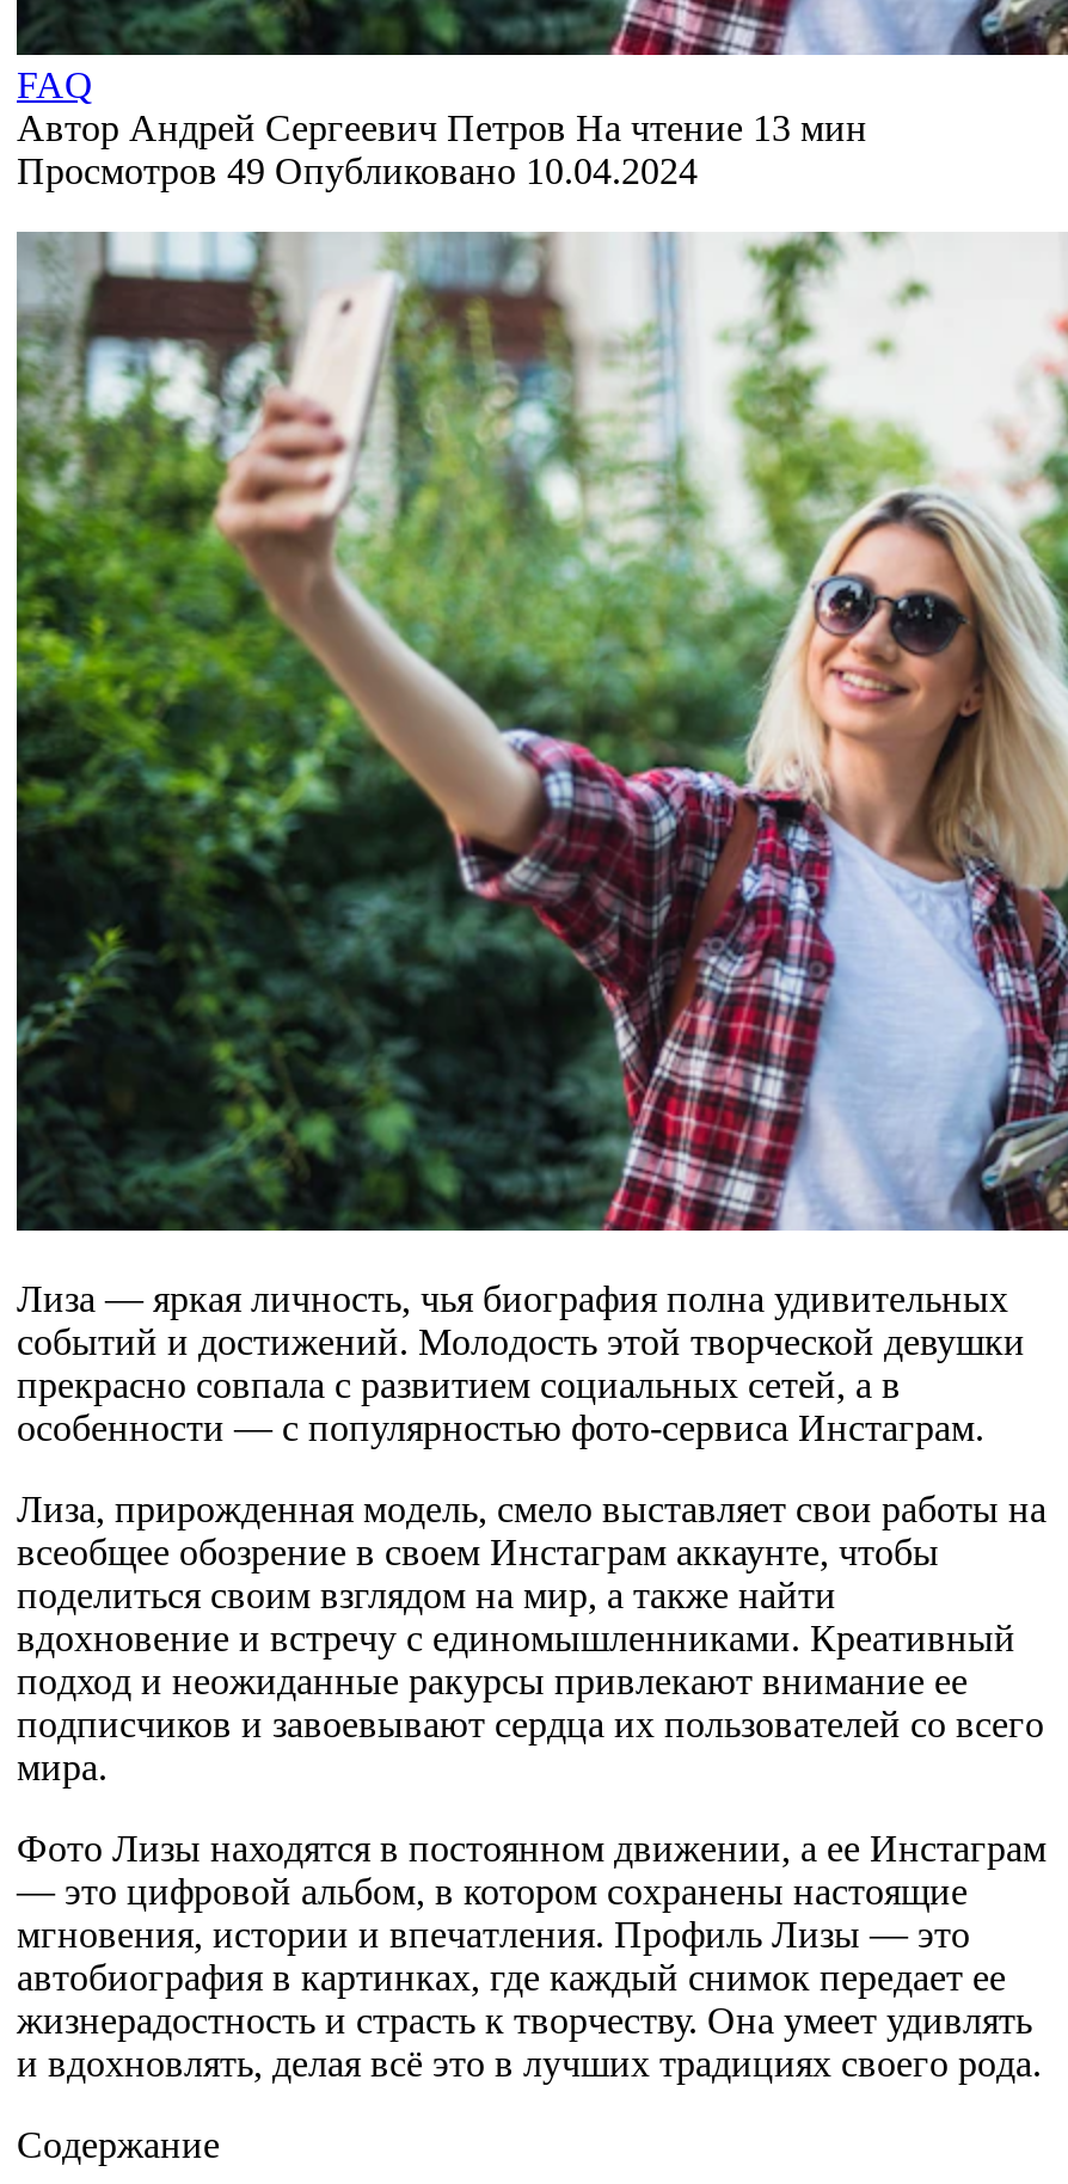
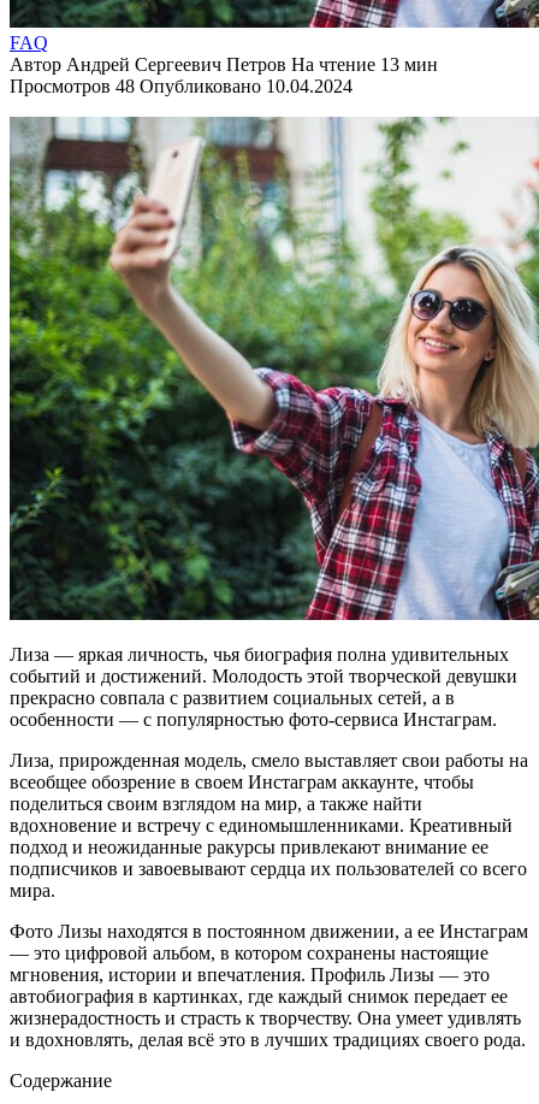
- Просмотров 49 Опубликовано 10.04.2024
+ Просмотров 48 Опубликовано 10.04.2024
